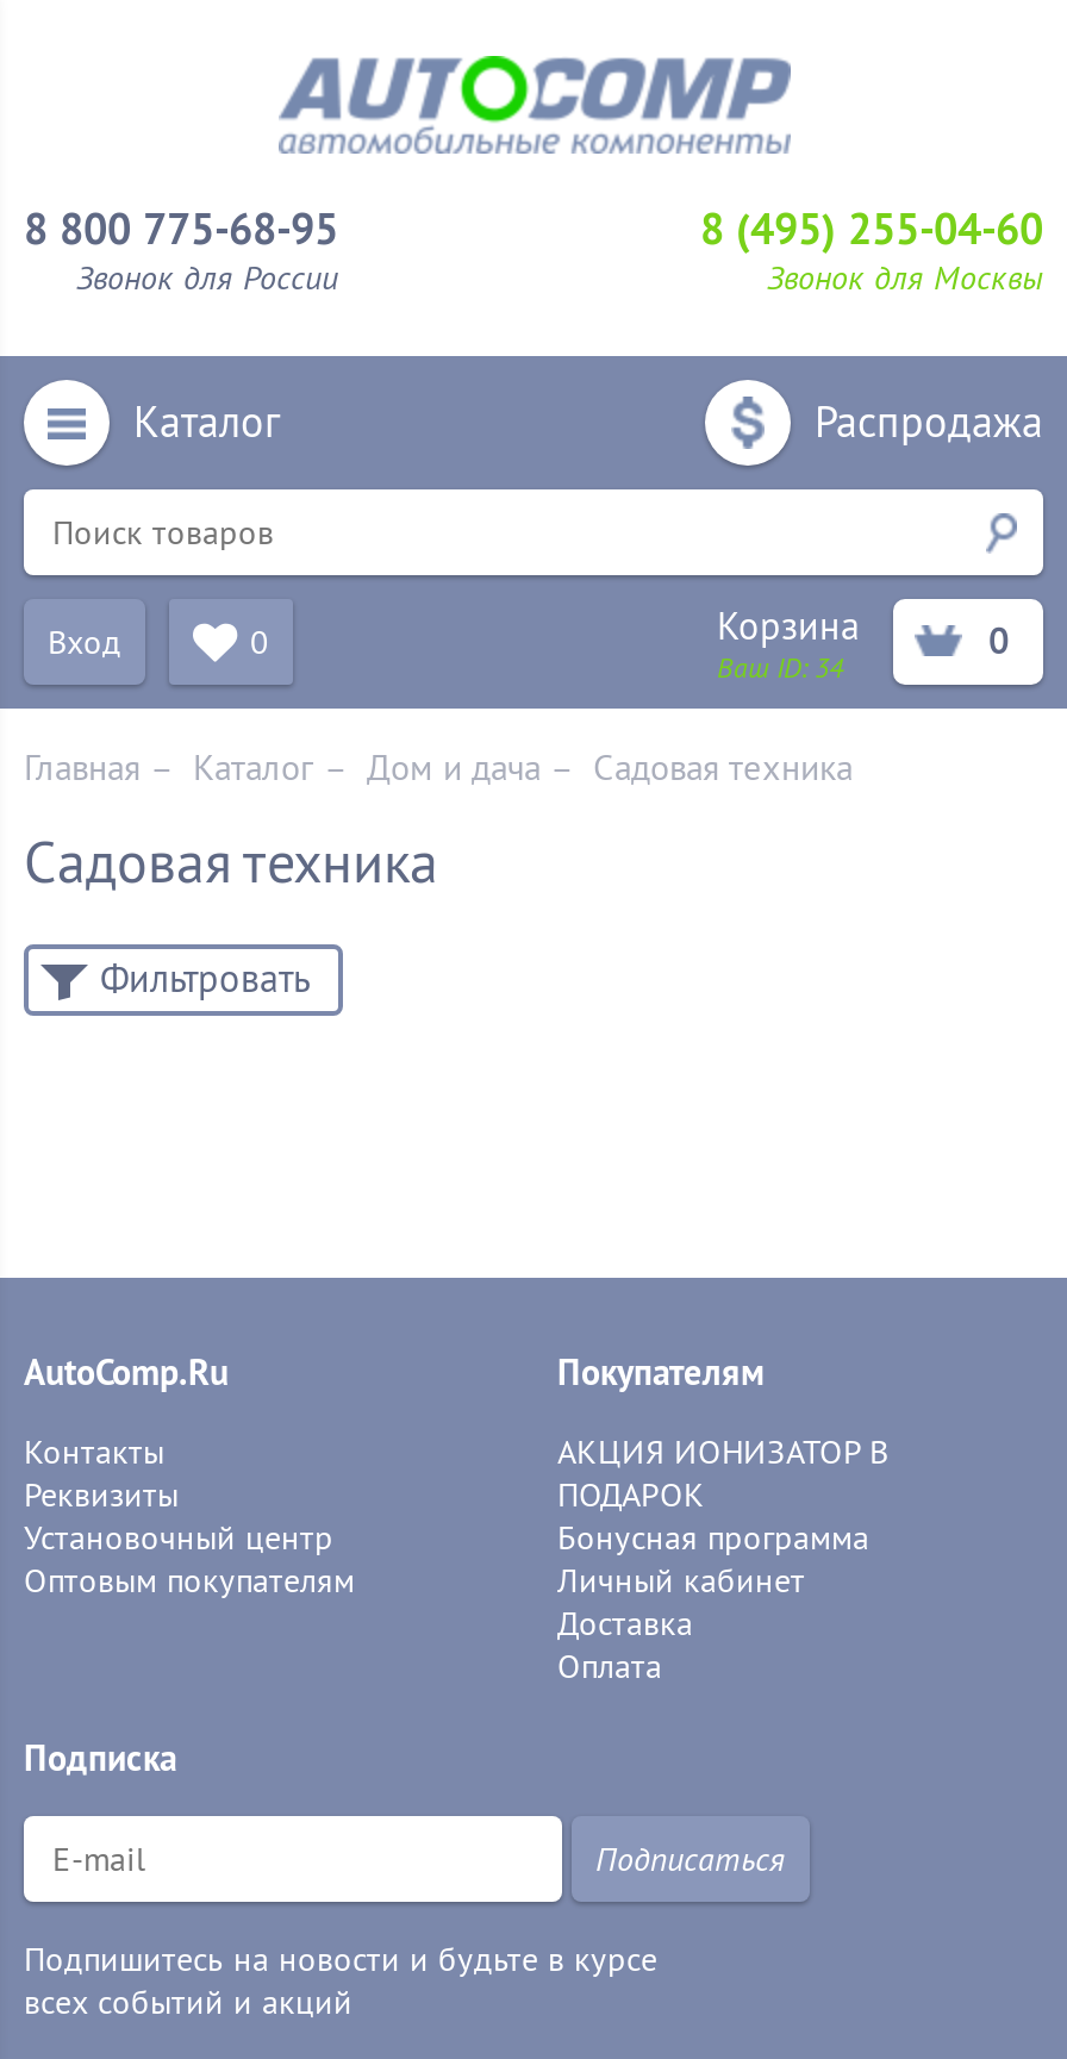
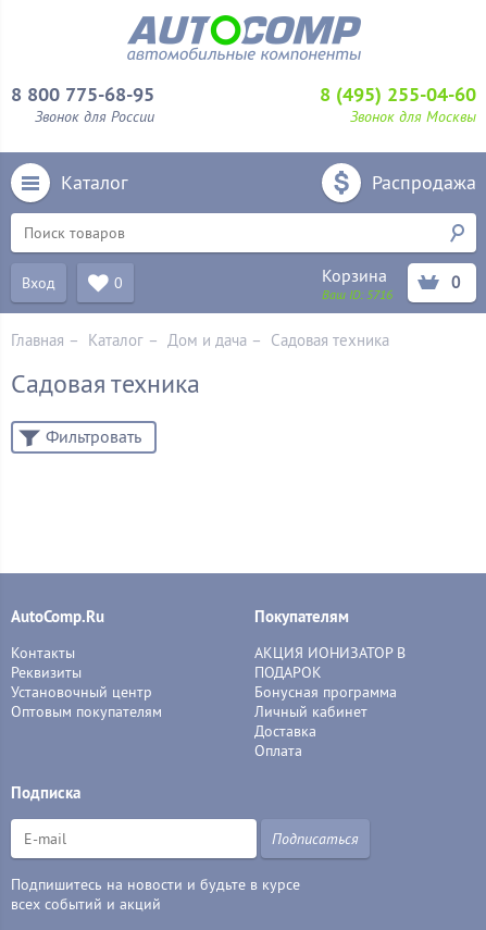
- Ваш ID: 34
+ Ваш ID: 5716
